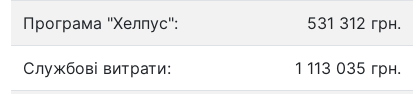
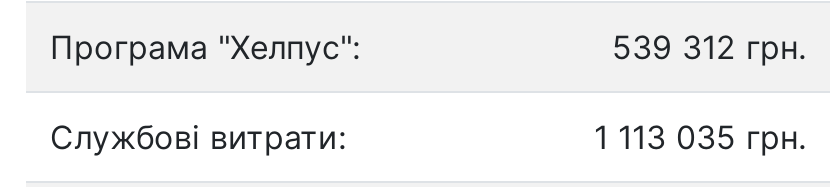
- 531 312 грн.
+ 539 312 грн.
